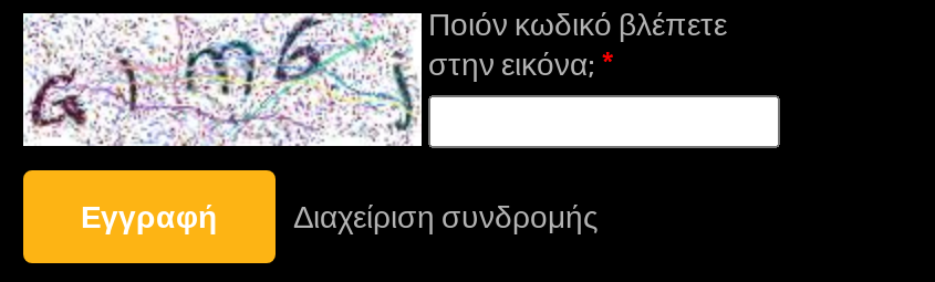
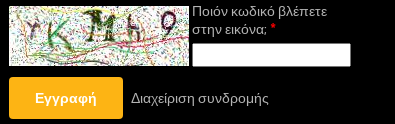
- [image]
+ [image]
